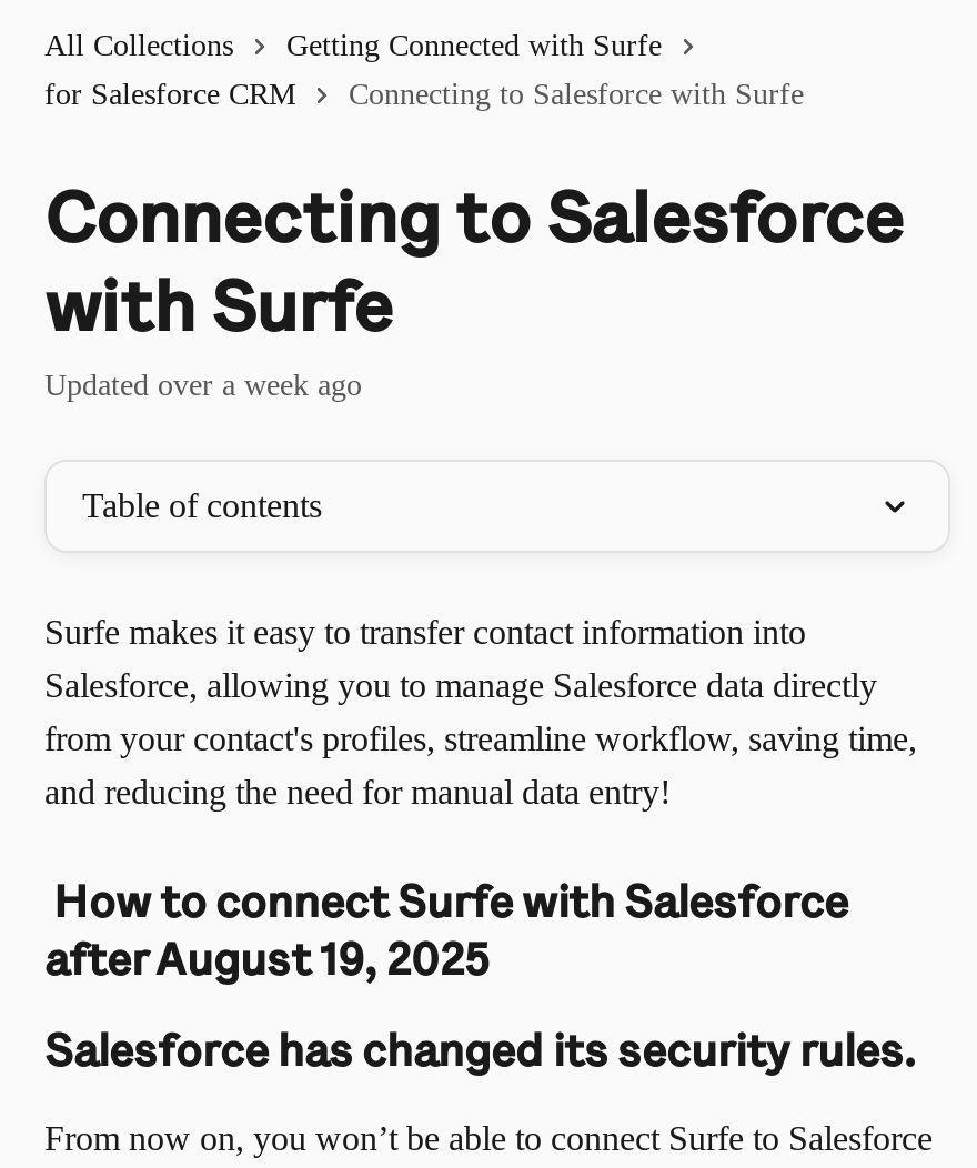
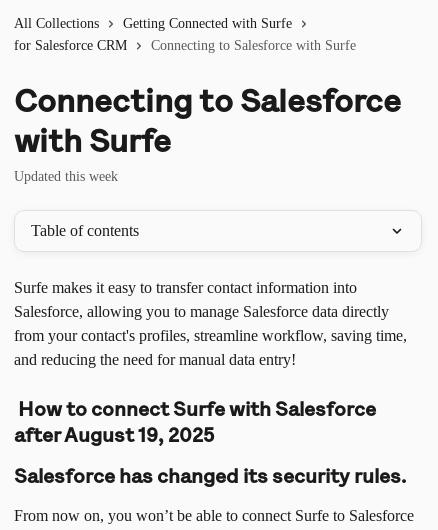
- Updated over a week ago
+ Updated this week
